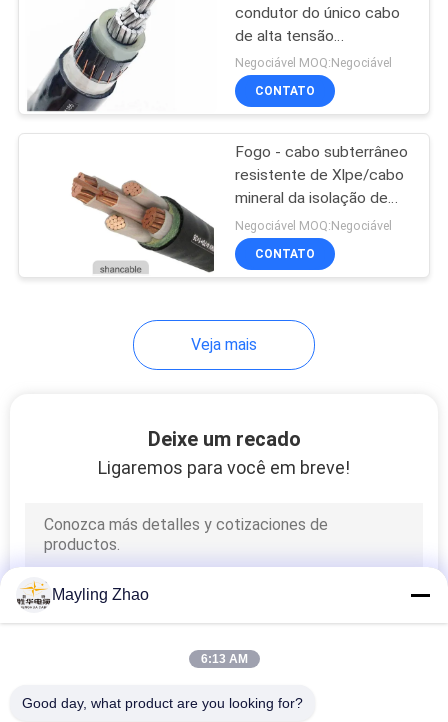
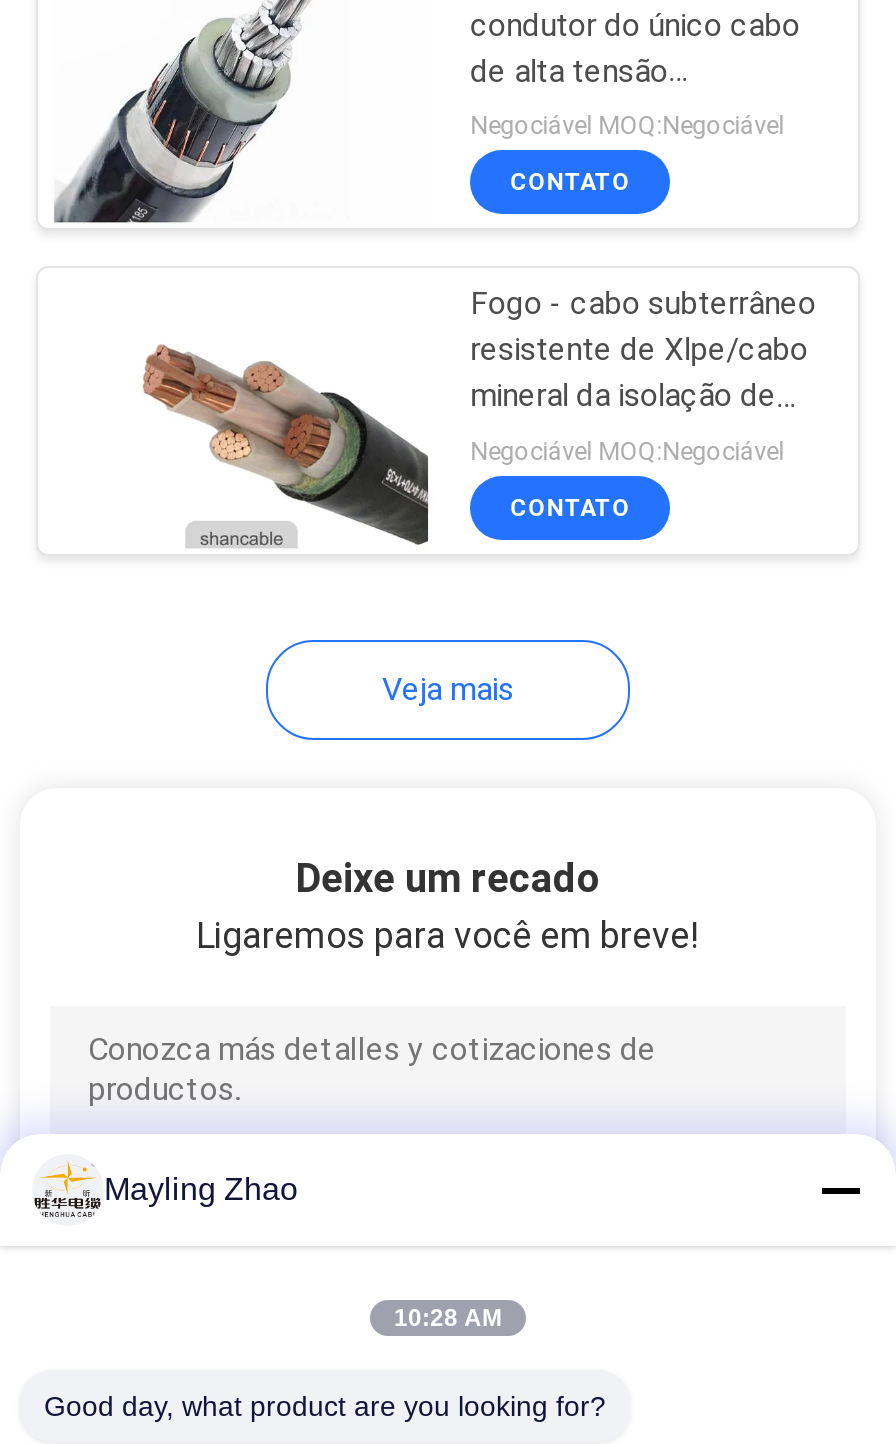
- 6:13 AM
+ 10:28 AM
